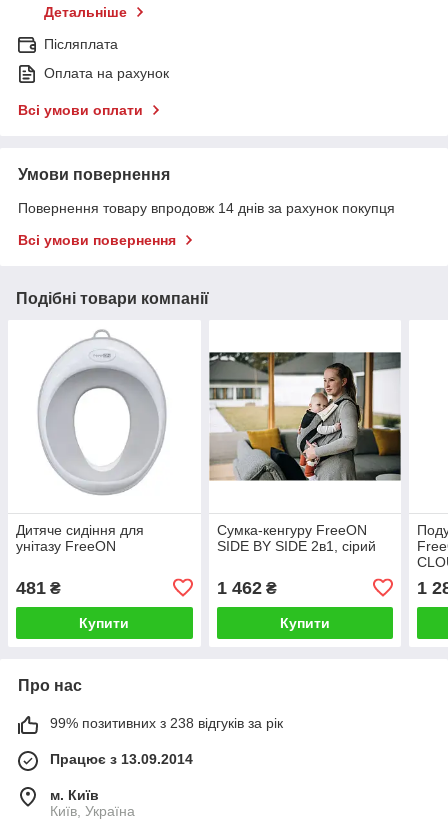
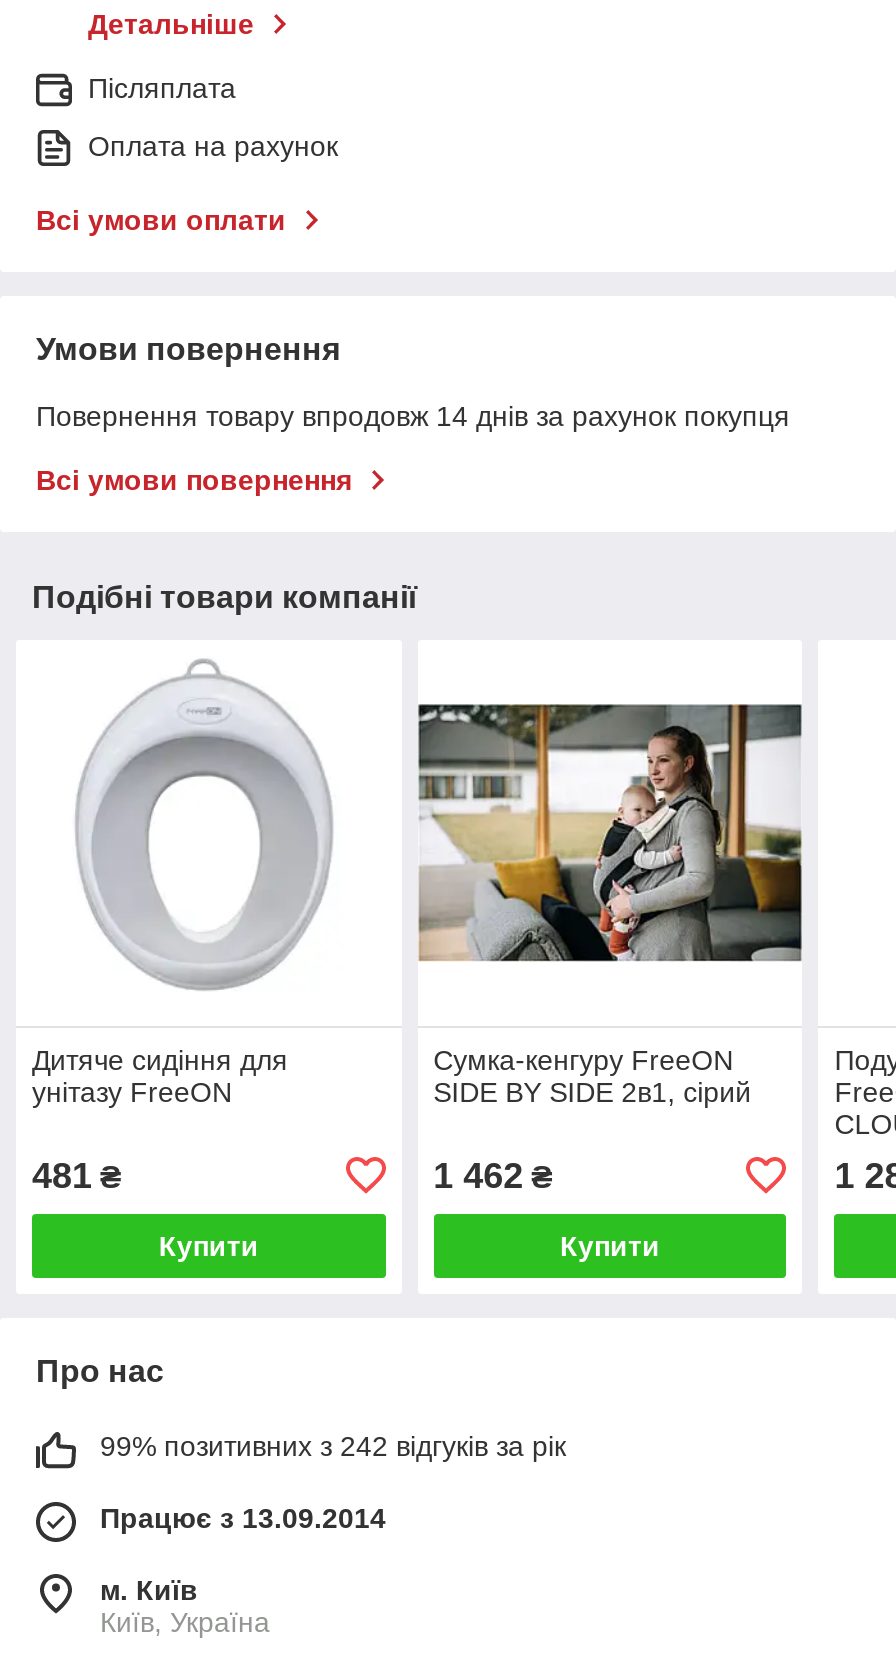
- 99% позитивних з 238 відгуків за рік
+ 99% позитивних з 242 відгуків за рік
